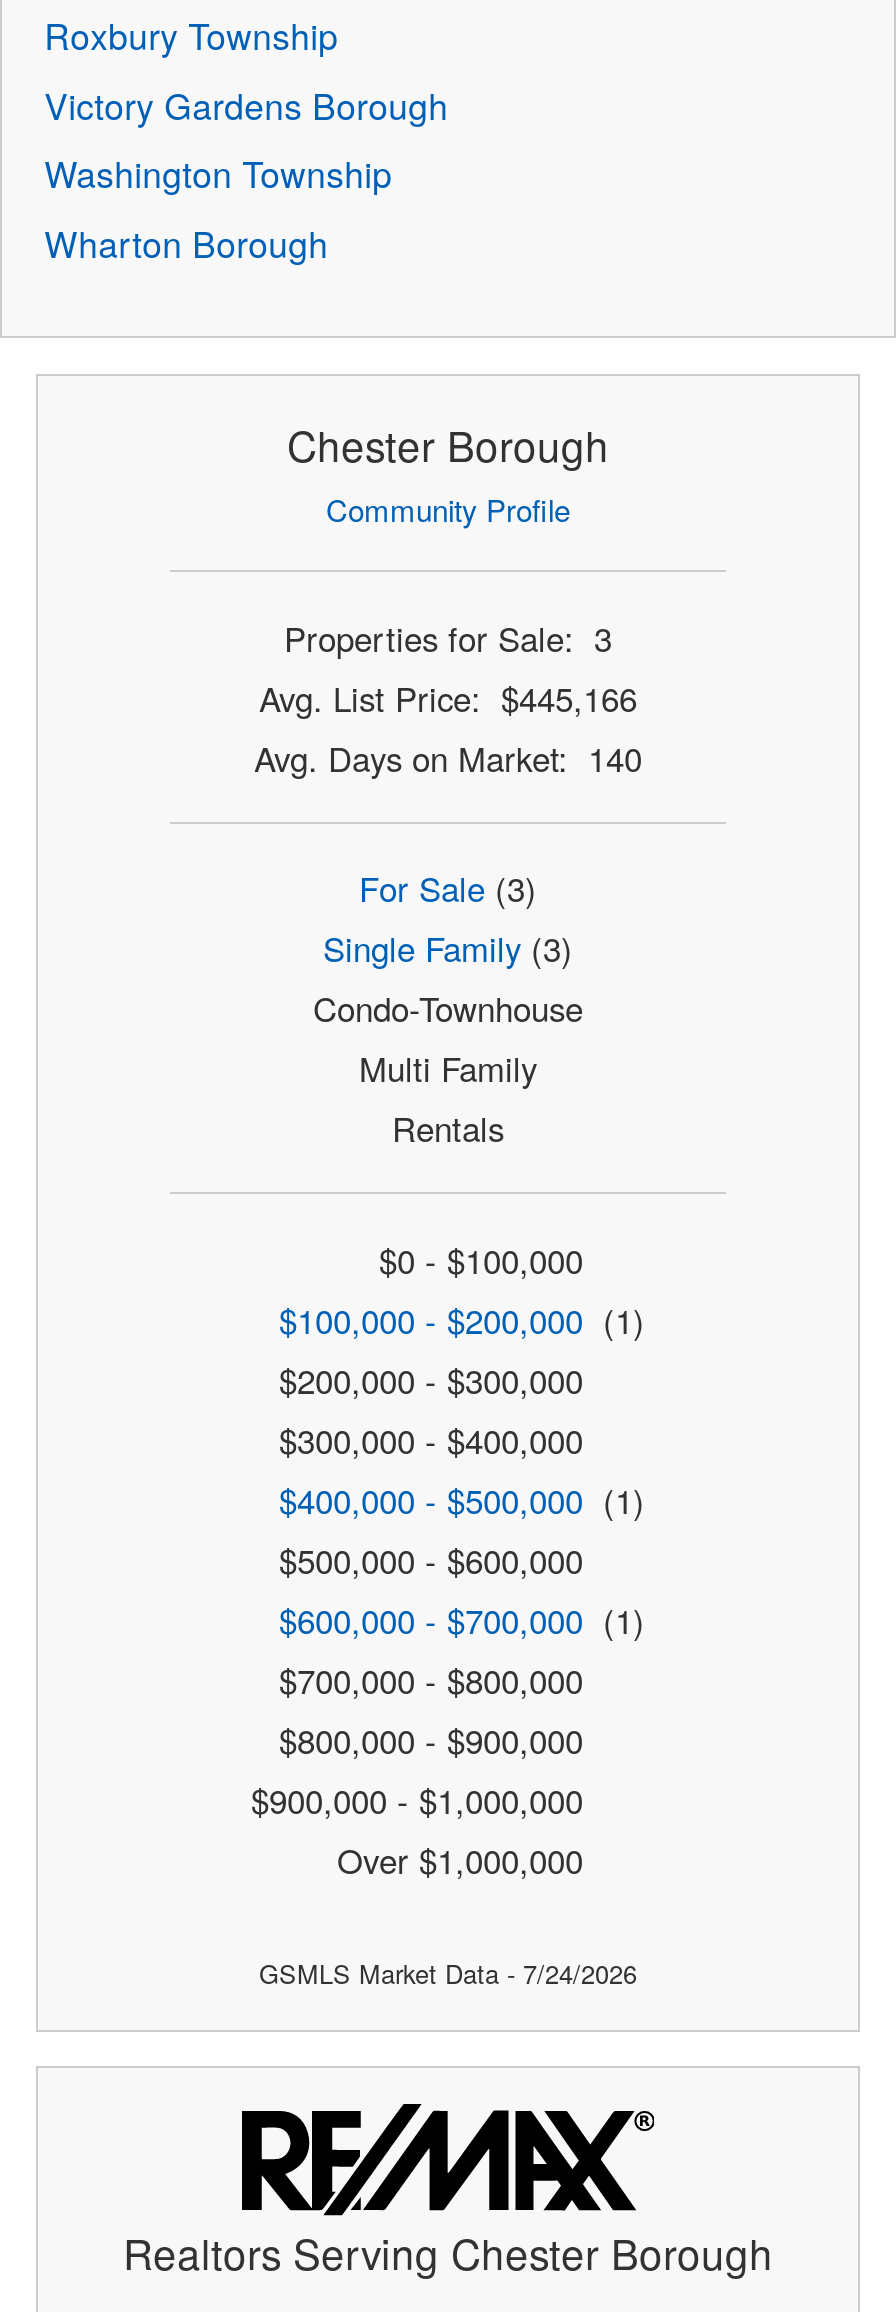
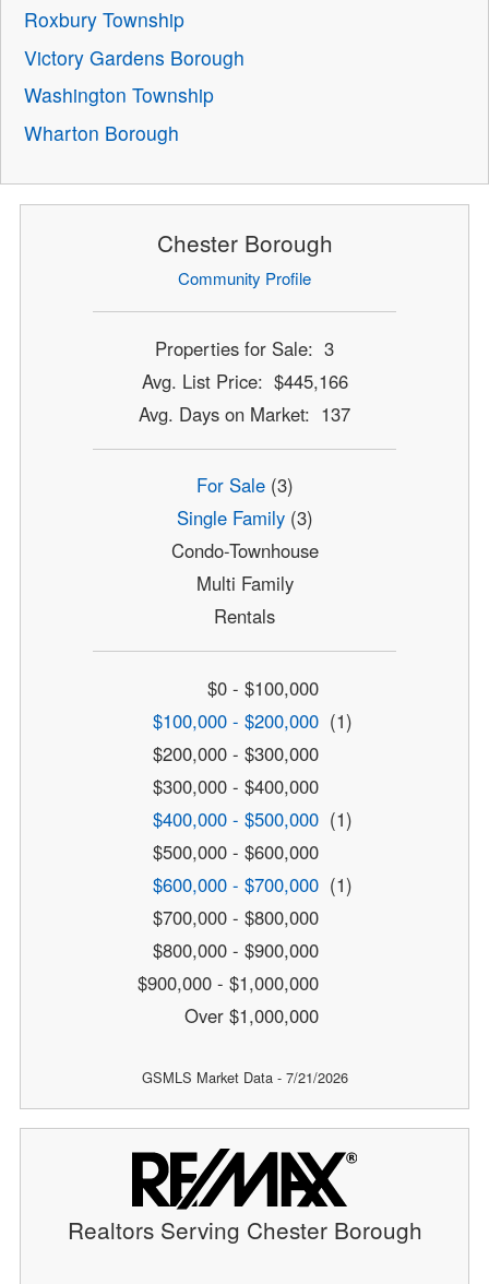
- Avg. Days on Market: 140
+ Avg. Days on Market: 137

- GSMLS Market Data - 7/24/2026
+ GSMLS Market Data - 7/21/2026
